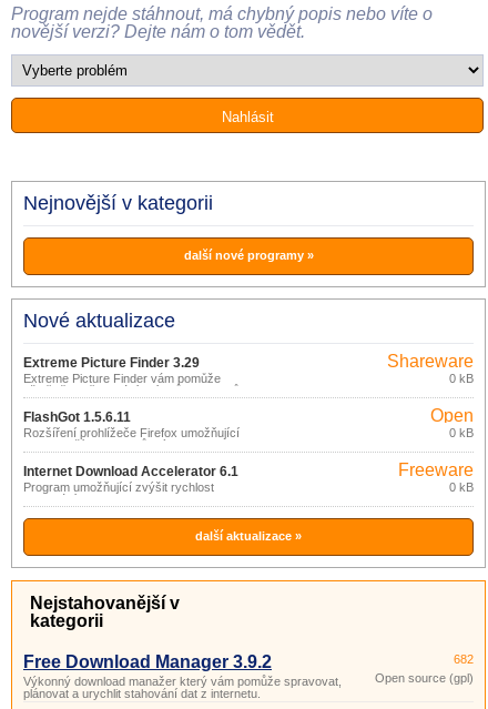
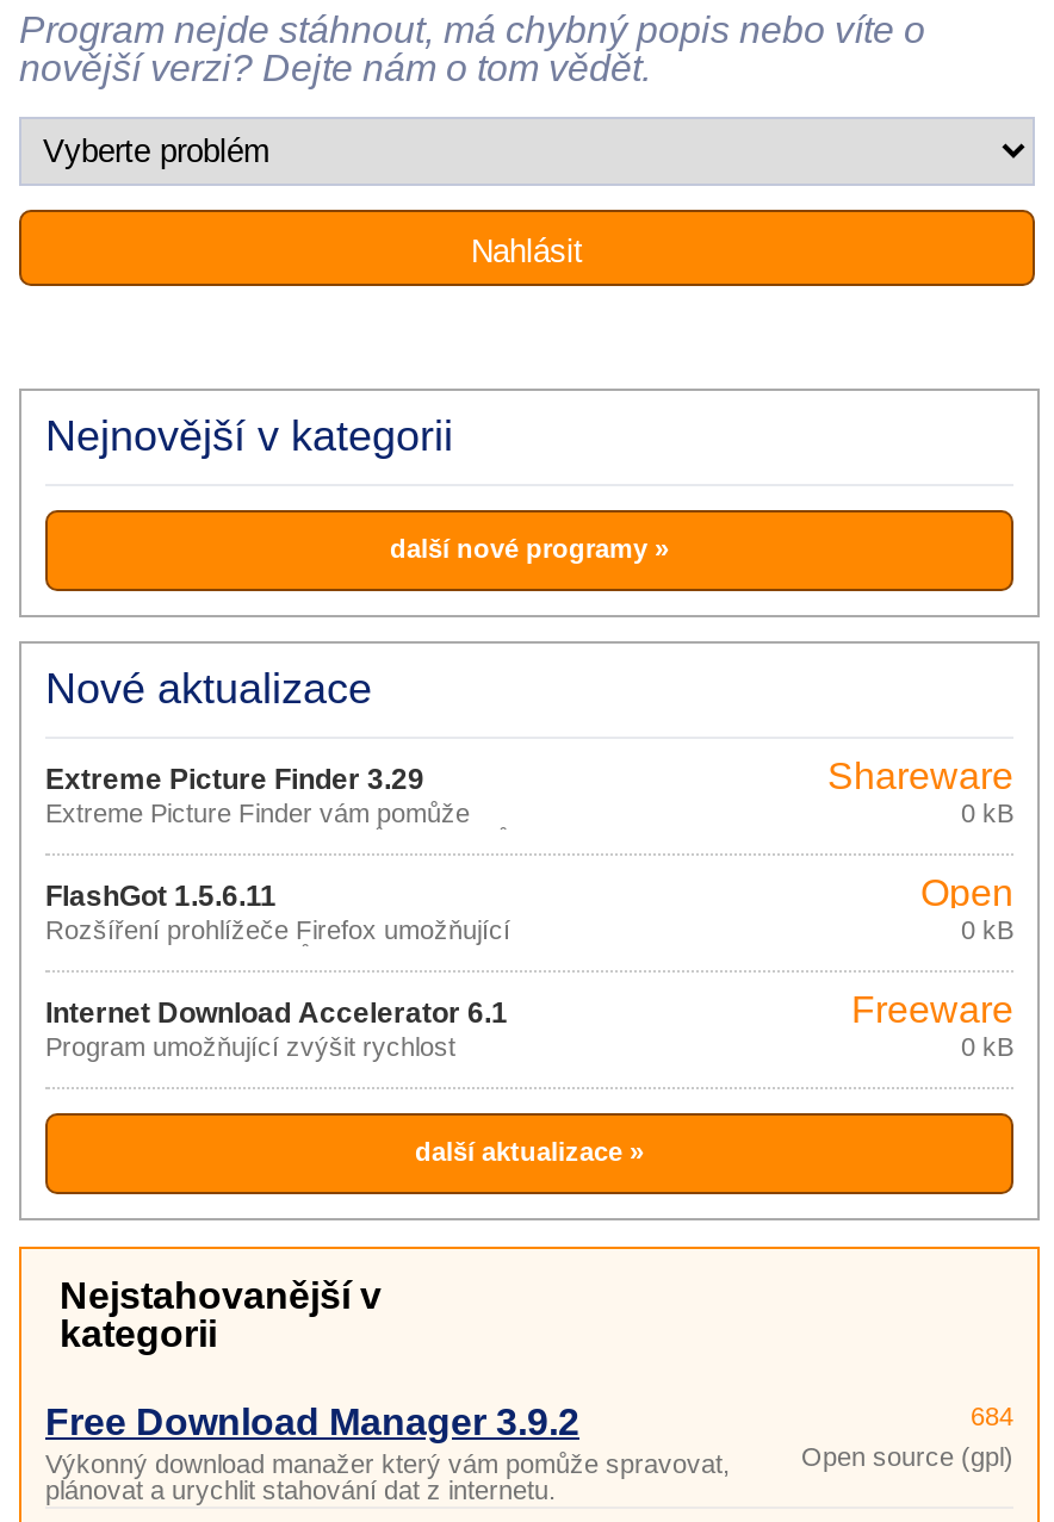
- 682
+ 684
